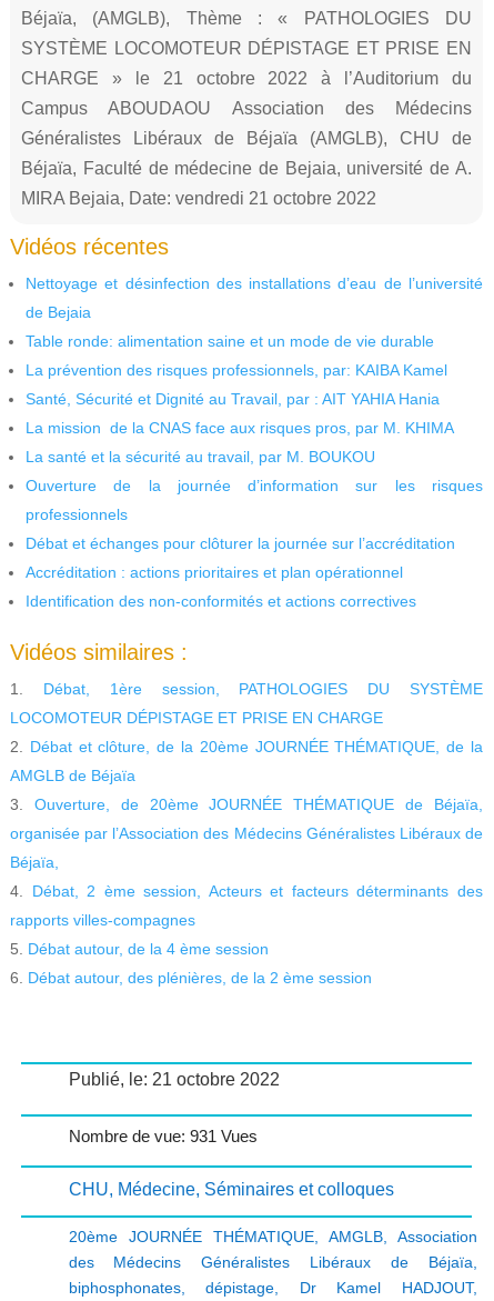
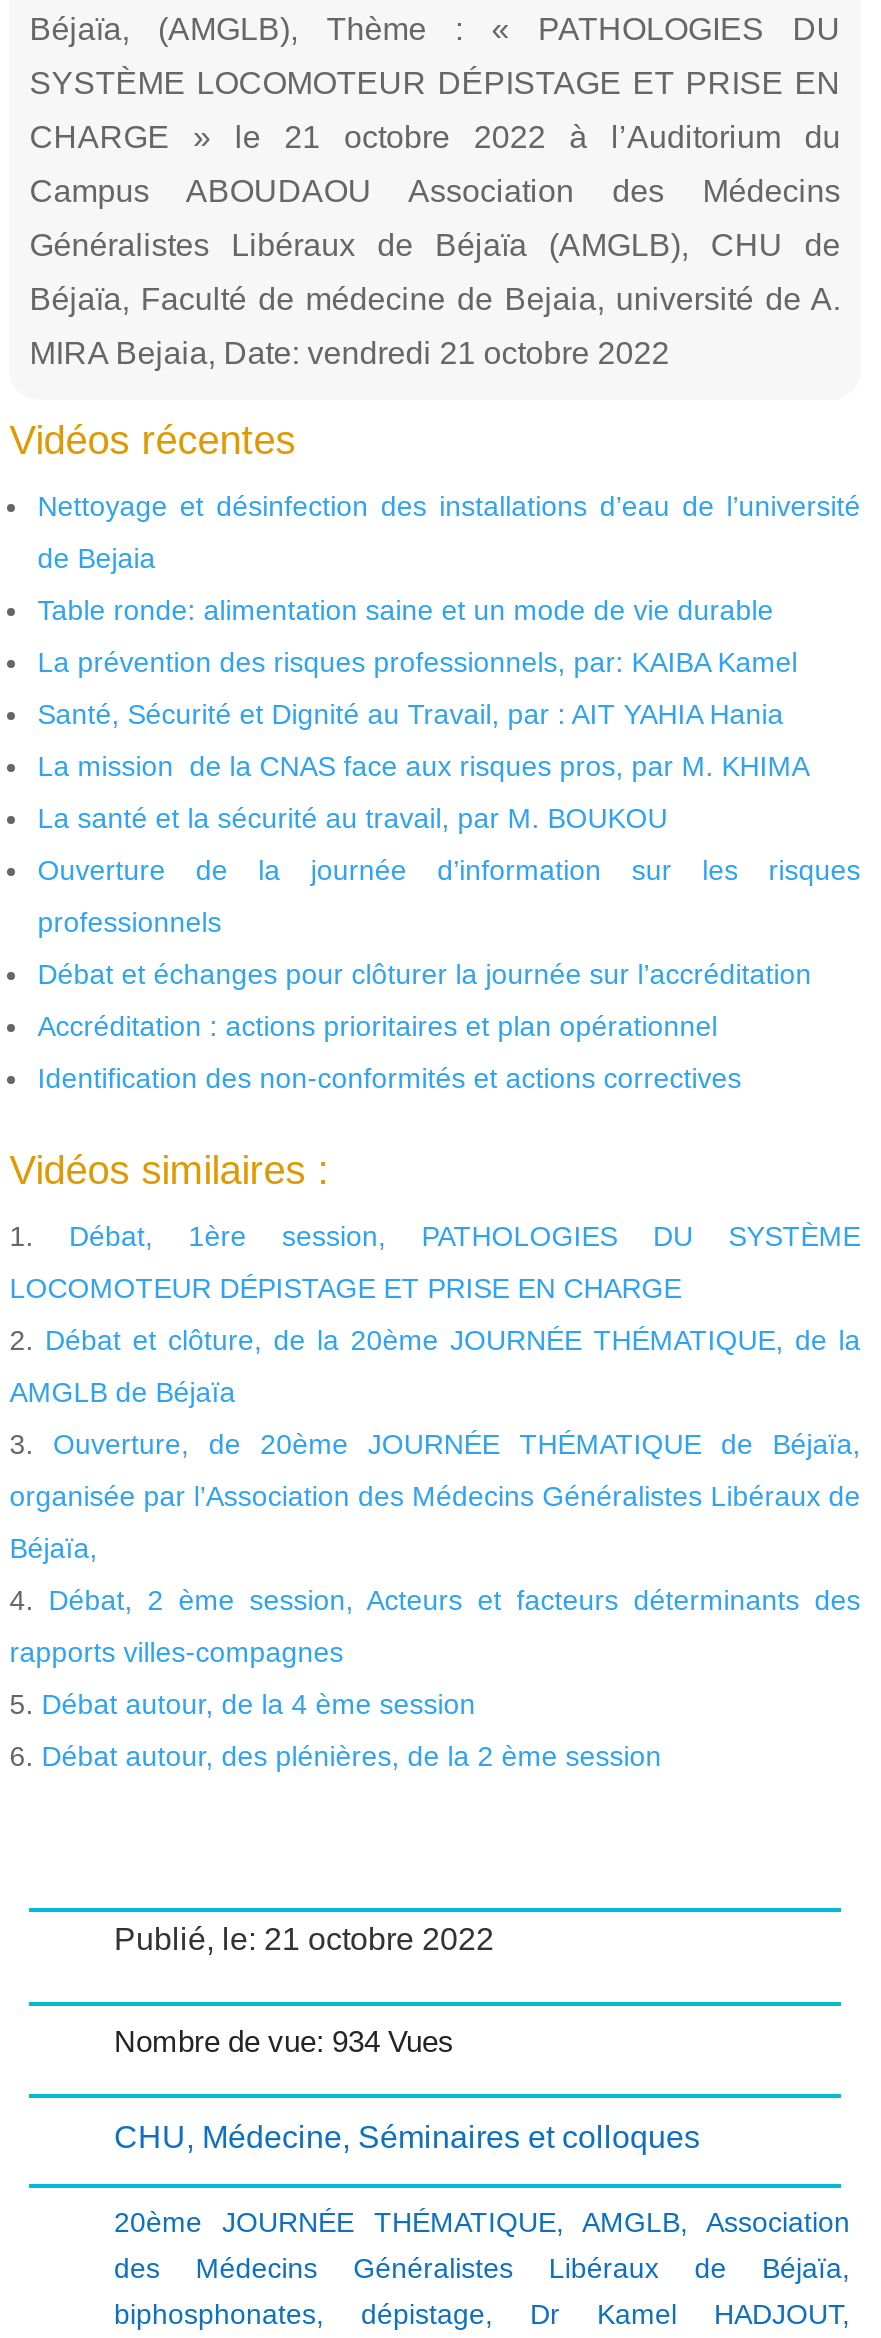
- Nombre de vue: 931 Vues
+ Nombre de vue: 934 Vues
